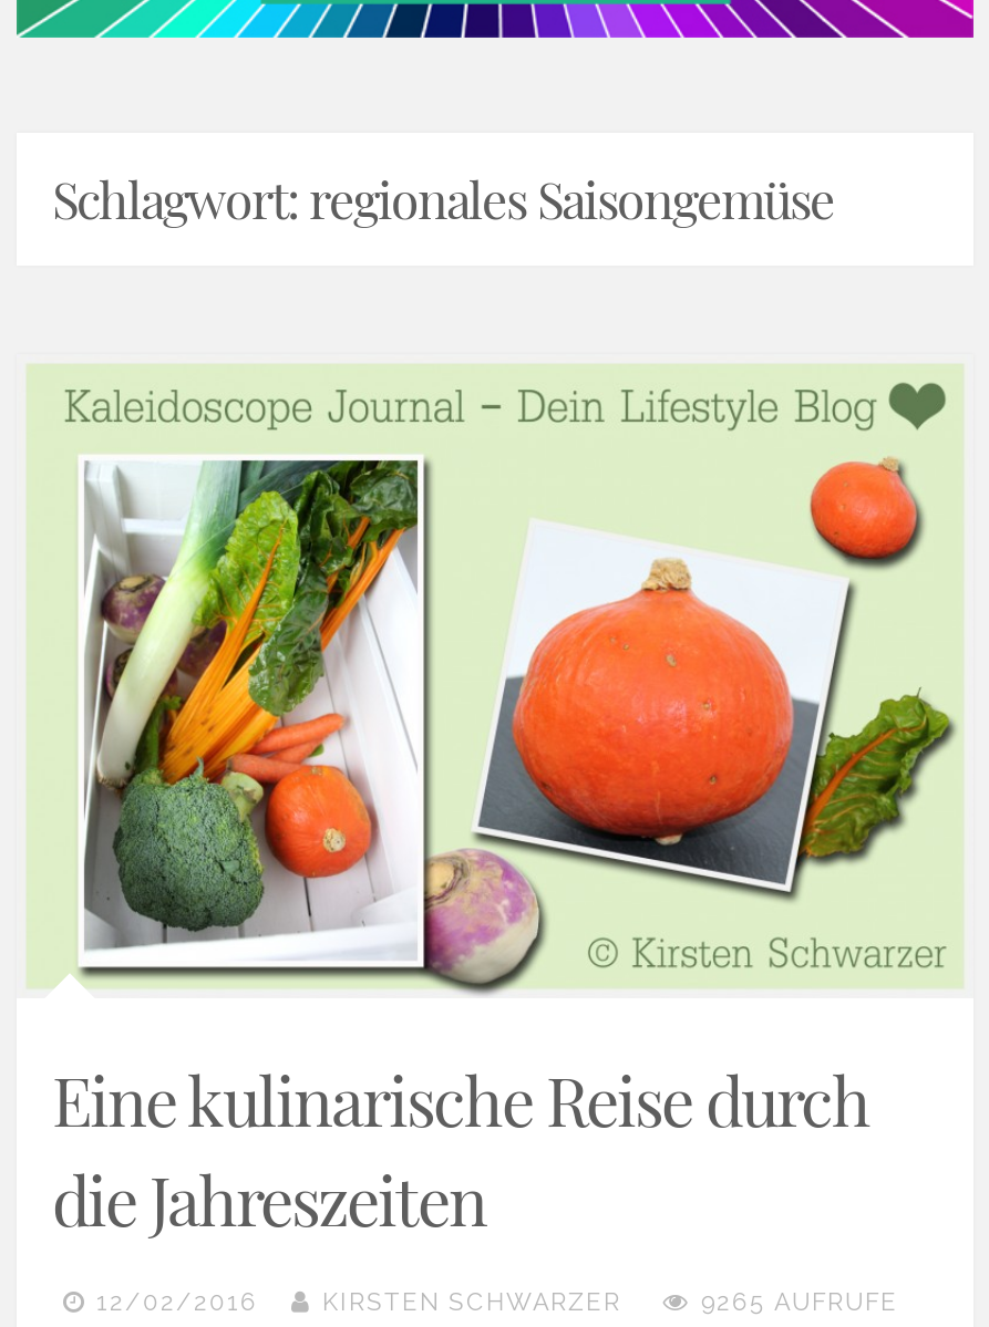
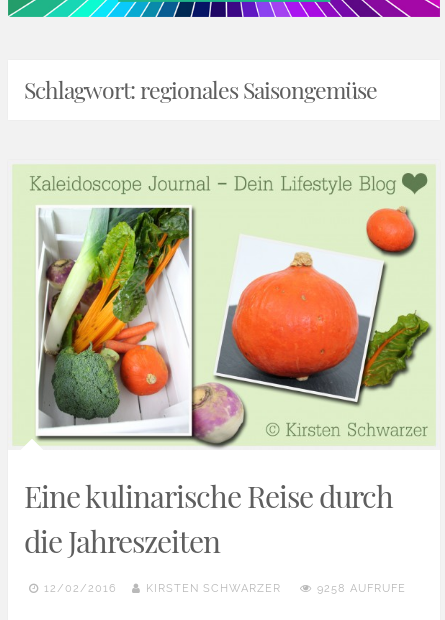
- 9265 AUFRUFE
+ 9258 AUFRUFE
